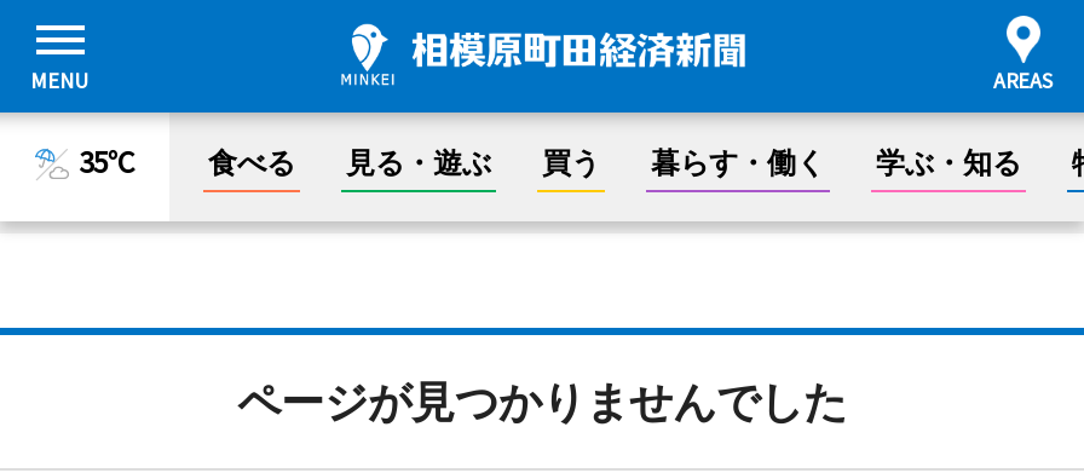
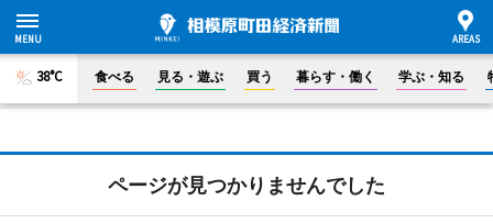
- 35°C
+ 38°C
